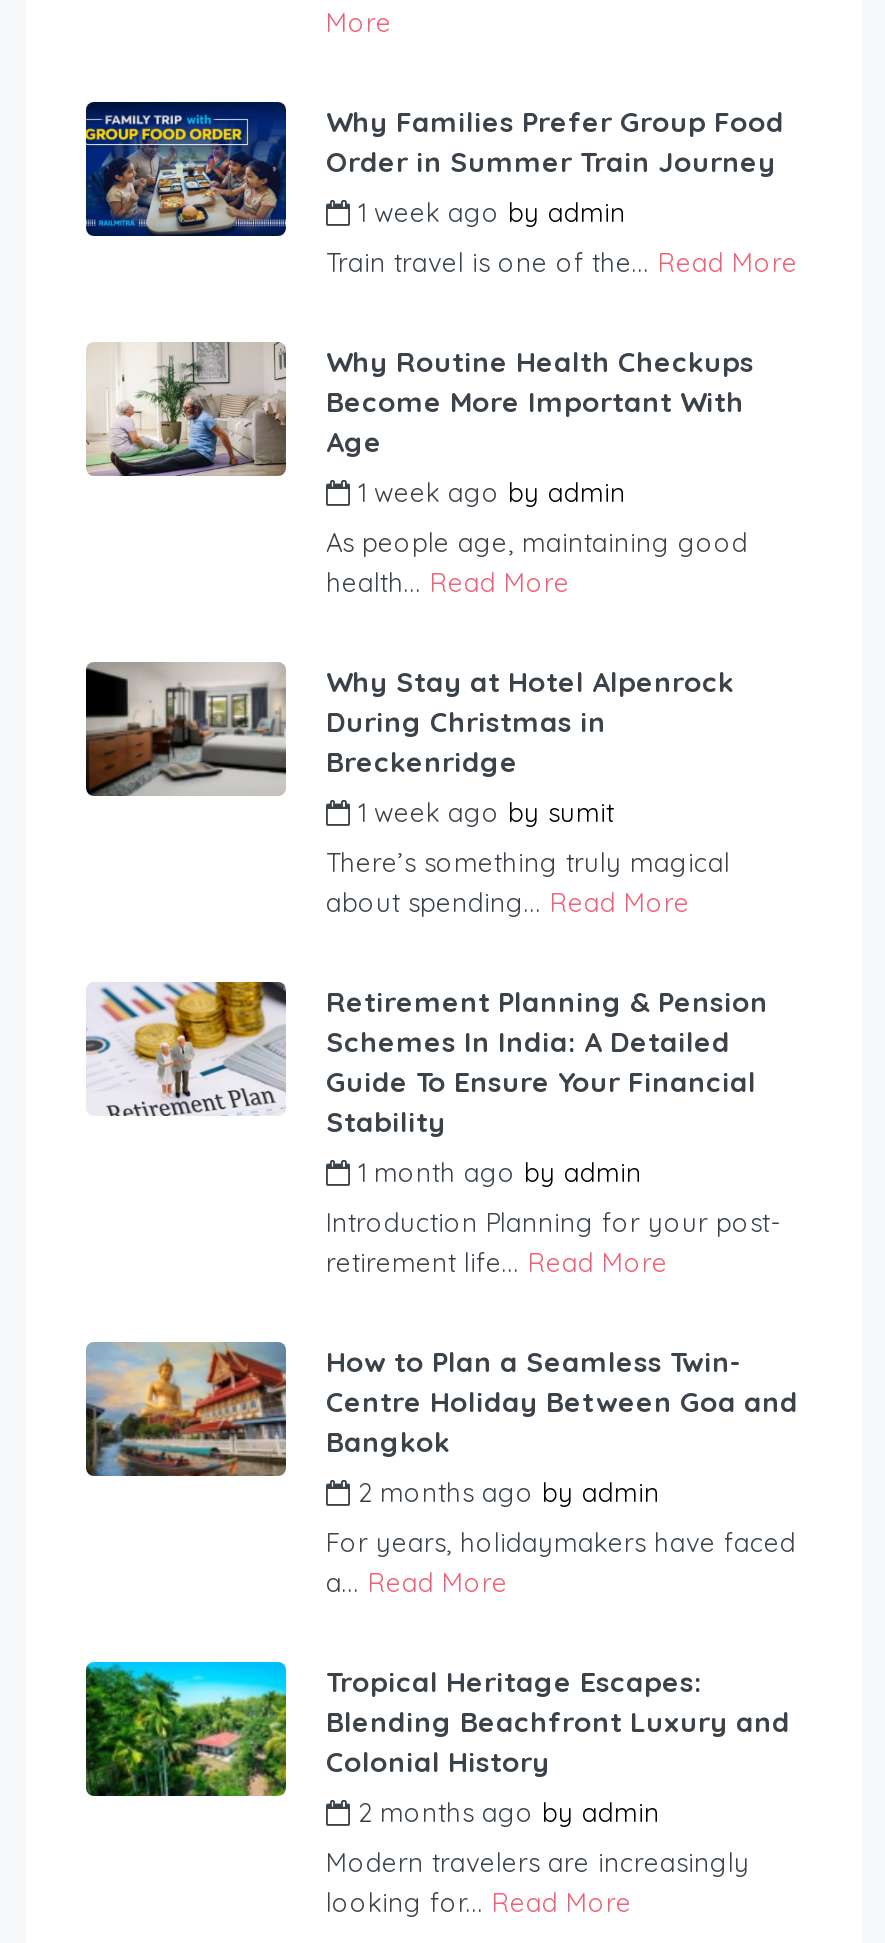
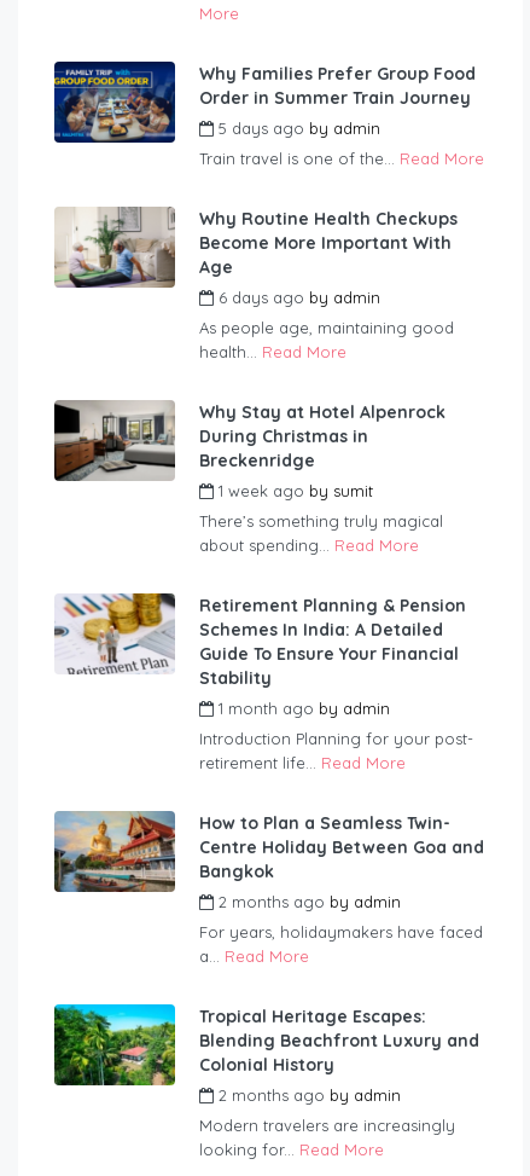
- 1 week ago by admin
+ 5 days ago by admin

- 1 week ago by admin
+ 6 days ago by admin
